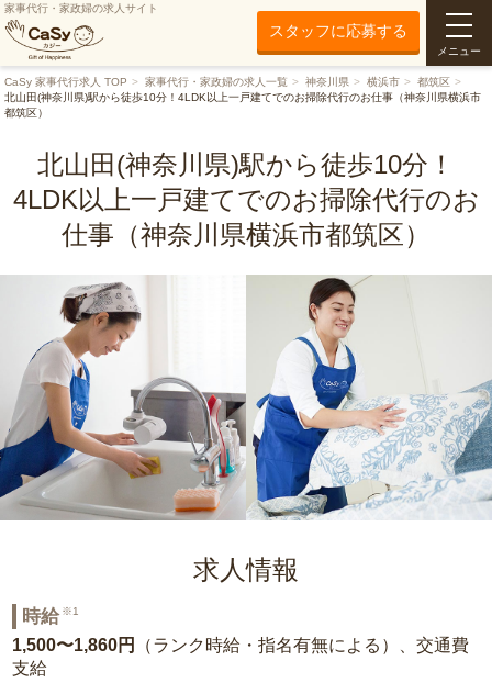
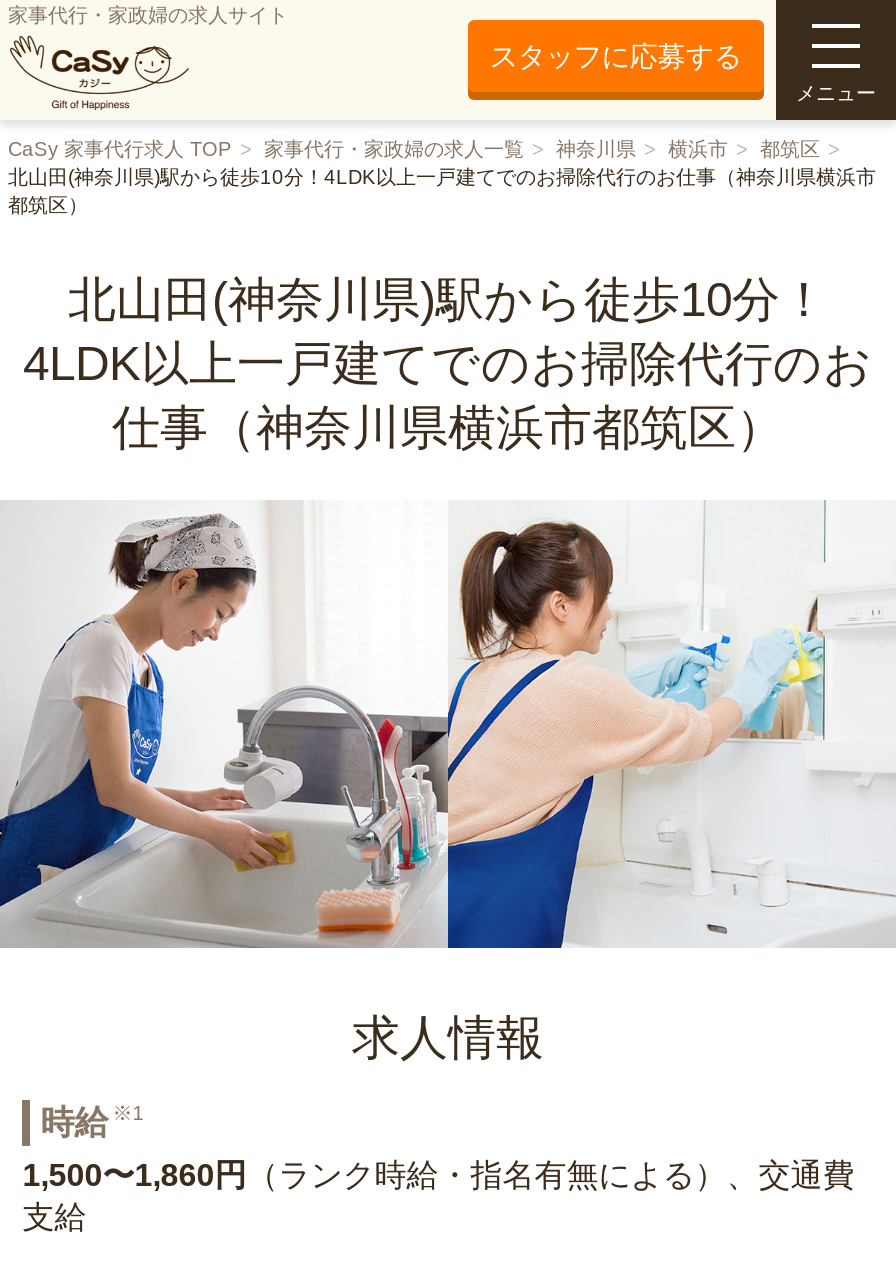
- [image]
+ [image]
